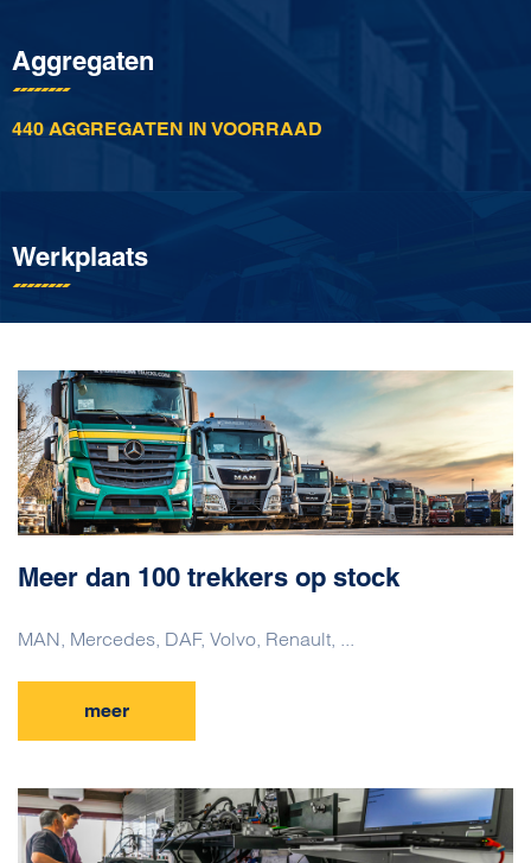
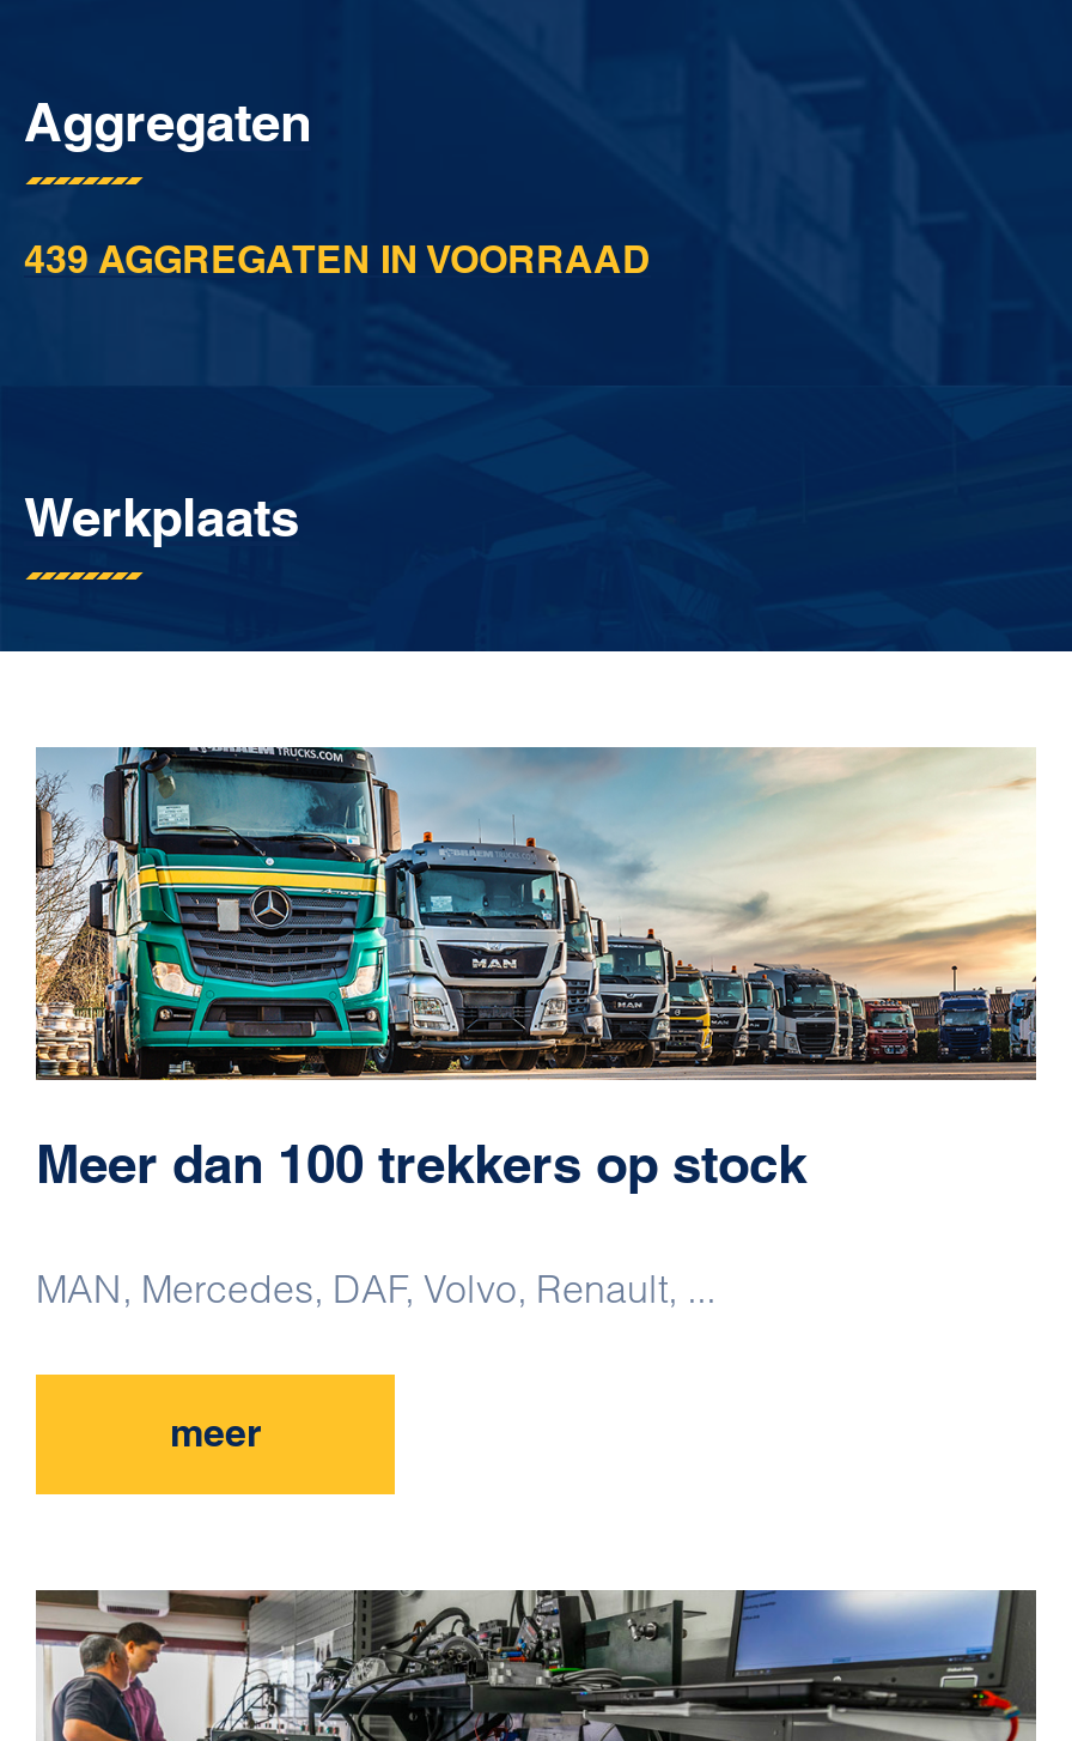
- 440 AGGREGATEN IN VOORRAAD
+ 439 AGGREGATEN IN VOORRAAD
